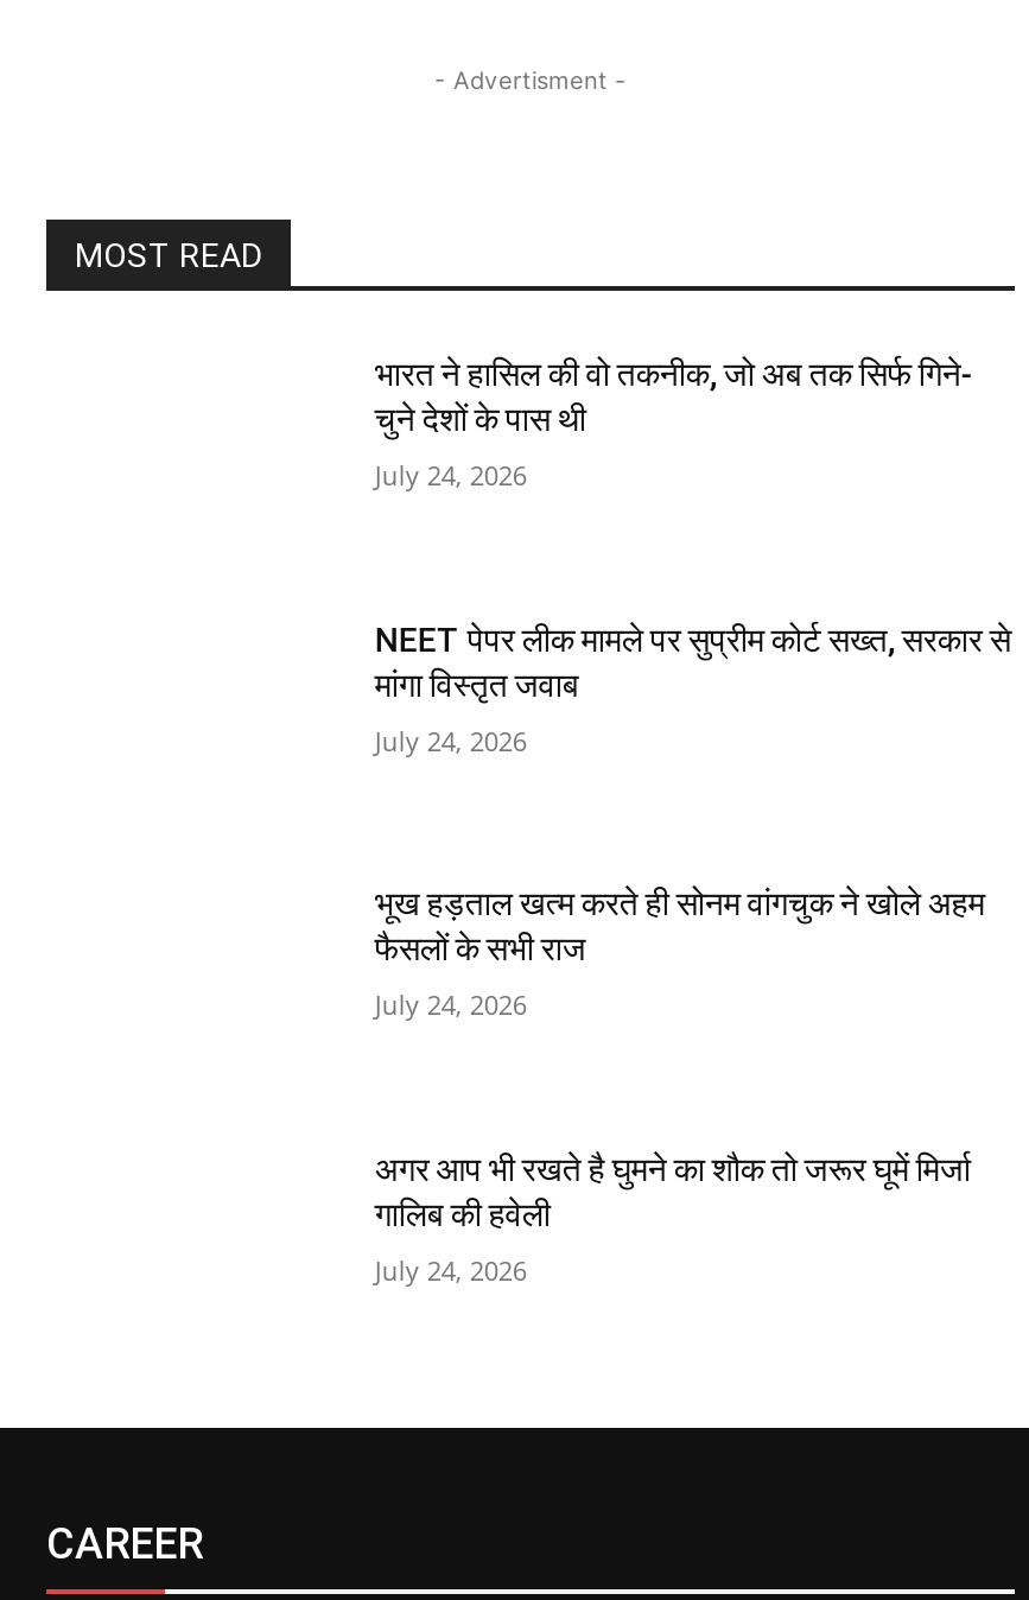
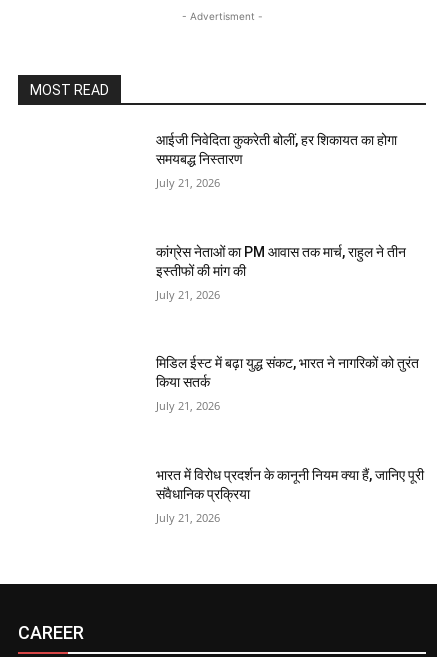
- भारत ने हासिल की वो तकनीक, जो अब तक सिर्फ गिने-
- चुने देशों के पास थी
+ आईजी निवेदिता कुकरेती बोलीं, हर शिकायत का होगा
+ समयबद्ध निस्तारण

- July 24, 2026
+ July 21, 2026

- NEET पेपर लीक मामले पर सुप्रीम कोर्ट सख्त, सरकार से
- मांगा विस्तृत जवाब
+ कांग्रेस नेताओं का PM आवास तक मार्च, राहुल ने तीन
+ इस्तीफों की मांग की

- July 24, 2026
+ July 21, 2026

- भूख हड़ताल खत्म करते ही सोनम वांगचुक ने खोले अहम
- फैसलों के सभी राज
+ मिडिल ईस्ट में बढ़ा युद्ध संकट, भारत ने नागरिकों को तुरंत
+ किया सतर्क

- July 24, 2026
+ July 21, 2026

- अगर आप भी रखते है घुमने का शौक तो जरूर घूमें मिर्जा
- गालिब की हवेली
+ भारत में विरोध प्रदर्शन के कानूनी नियम क्या हैं, जानिए पूरी
+ संवैधानिक प्रक्रिया

- July 24, 2026
+ July 21, 2026
